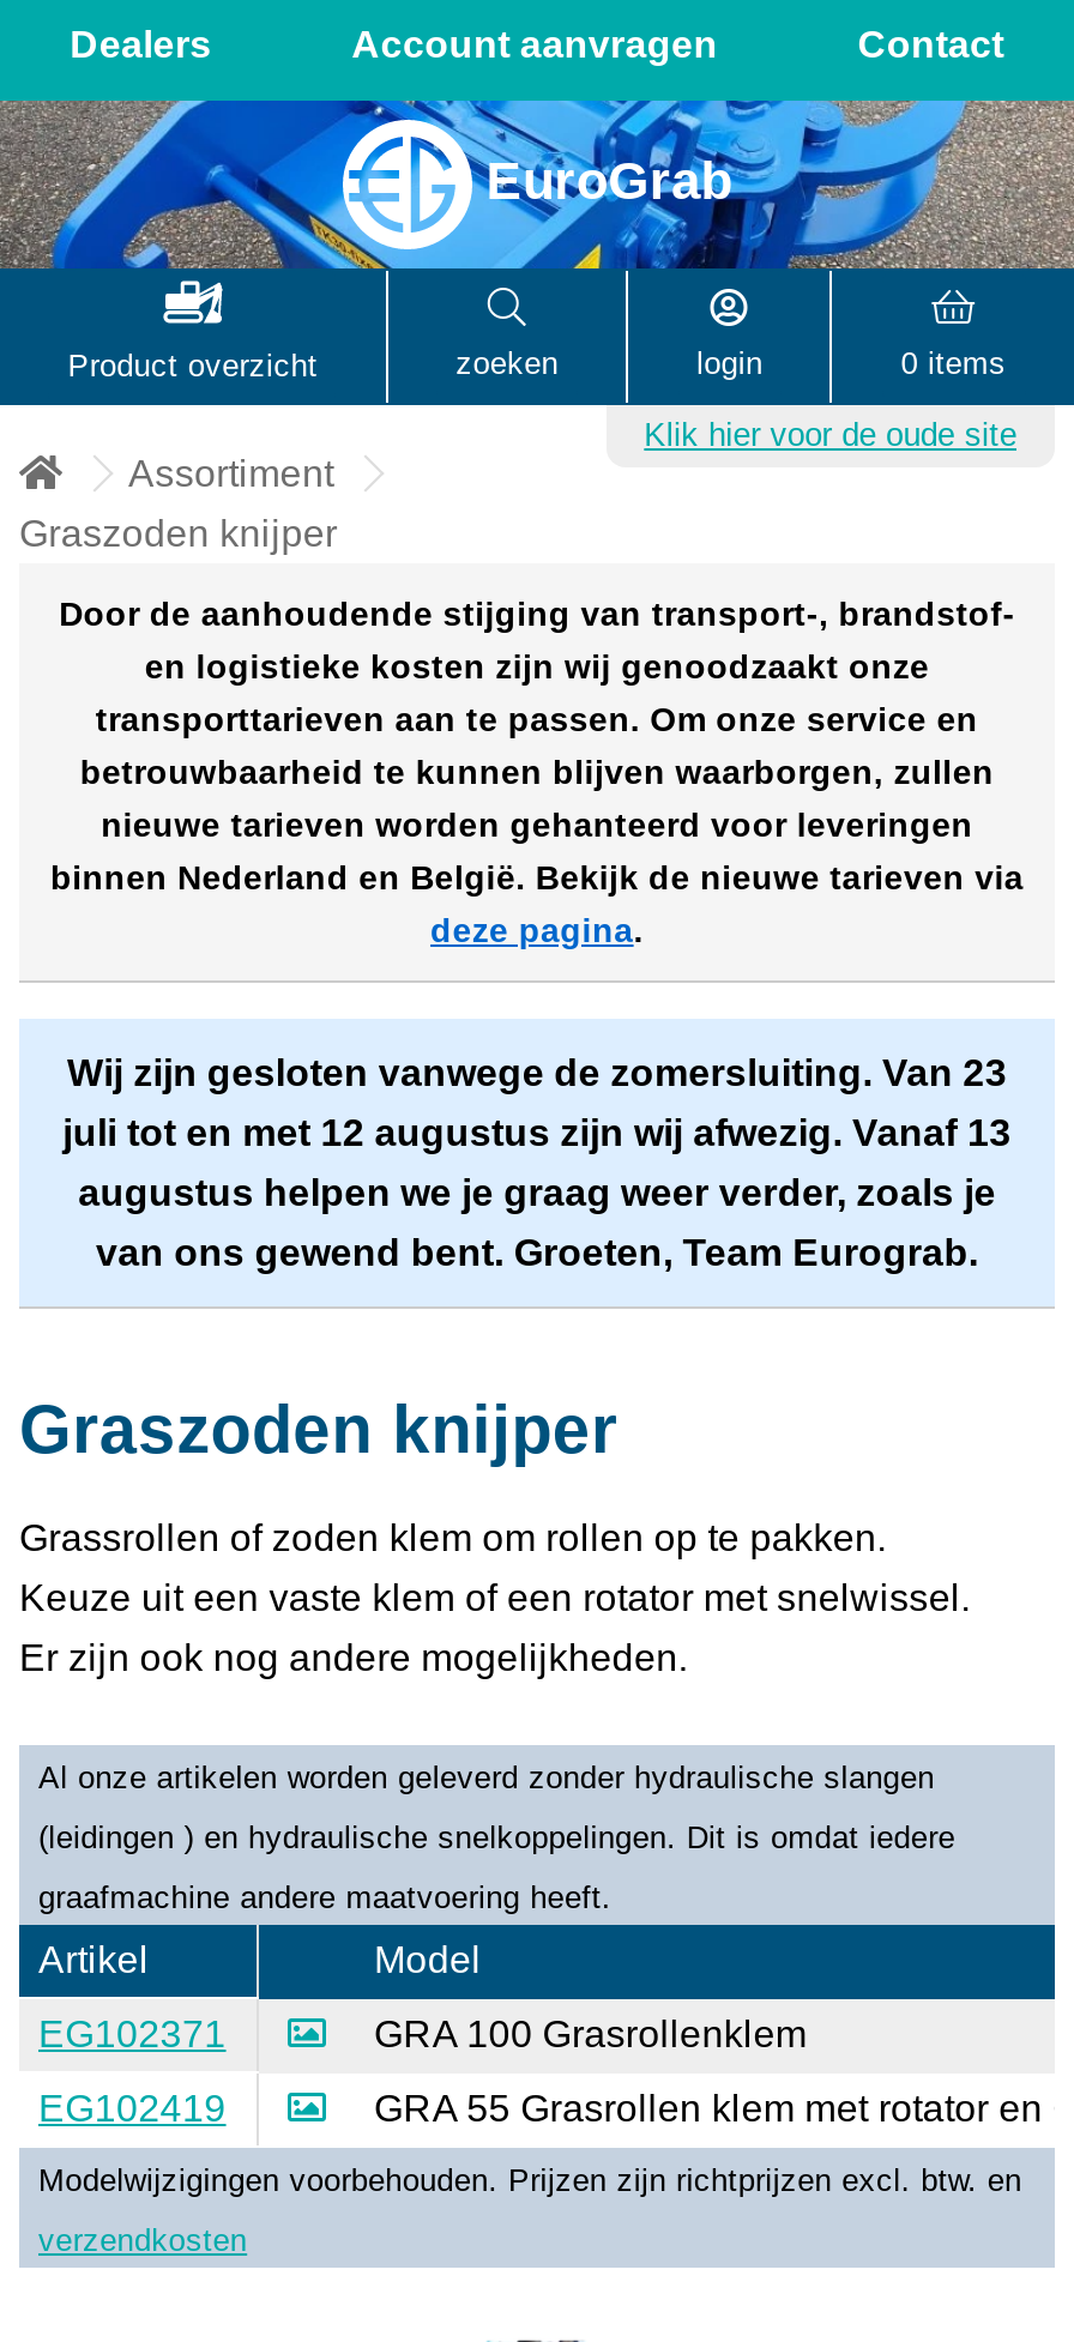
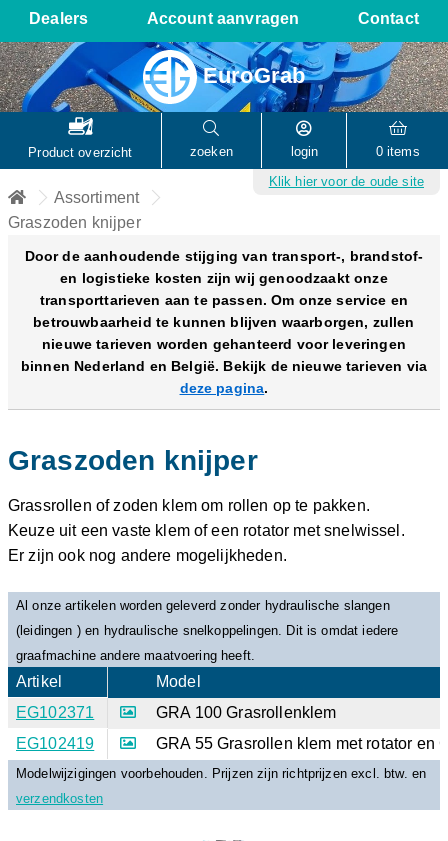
- Wij zijn gesloten vanwege de zomersluiting. Van 23
- juli tot en met 12 augustus zijn wij afwezig. Vanaf 13
- augustus helpen we je graag weer verder, zoals je
- van ons gewend bent. Groeten, Team Eurograb.
